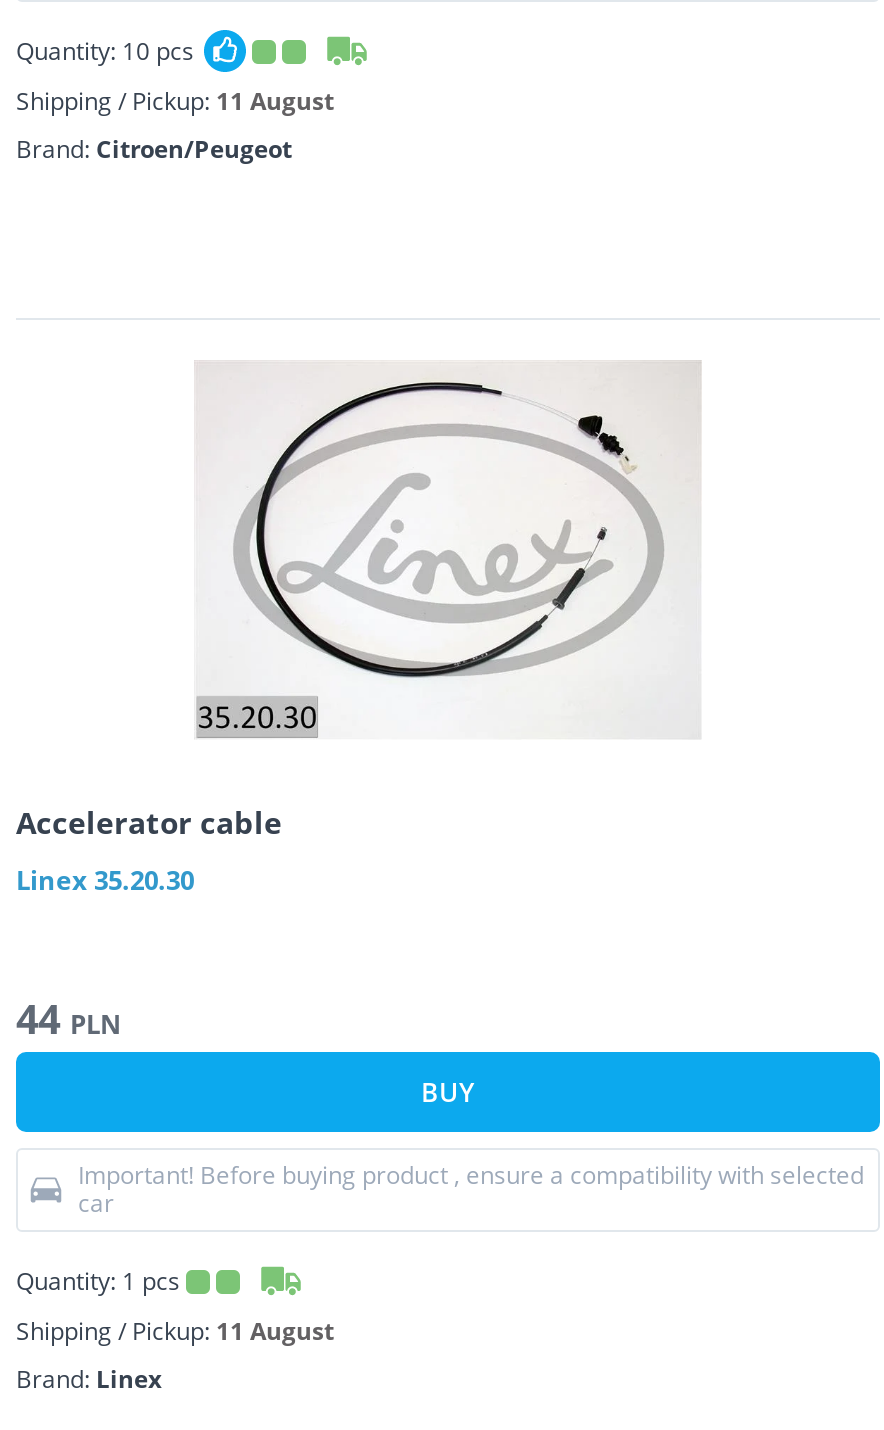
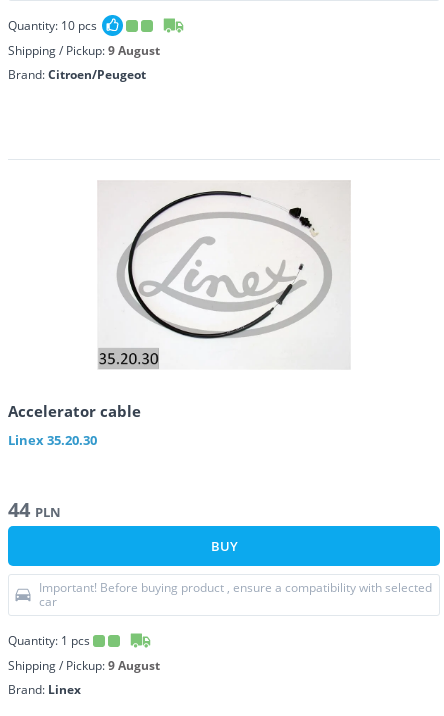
- Shipping / Pickup: 11 August
+ Shipping / Pickup: 9 August

- Shipping / Pickup: 11 August
+ Shipping / Pickup: 9 August
